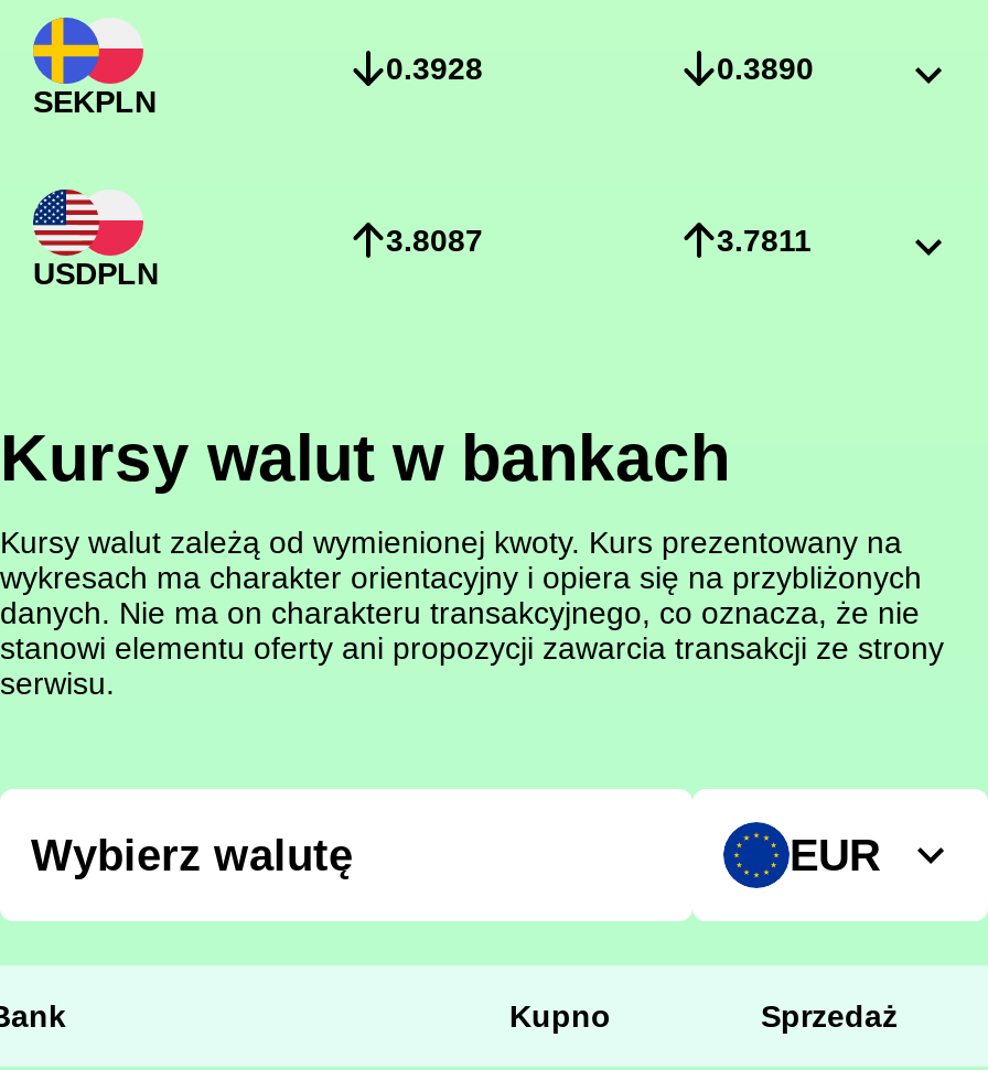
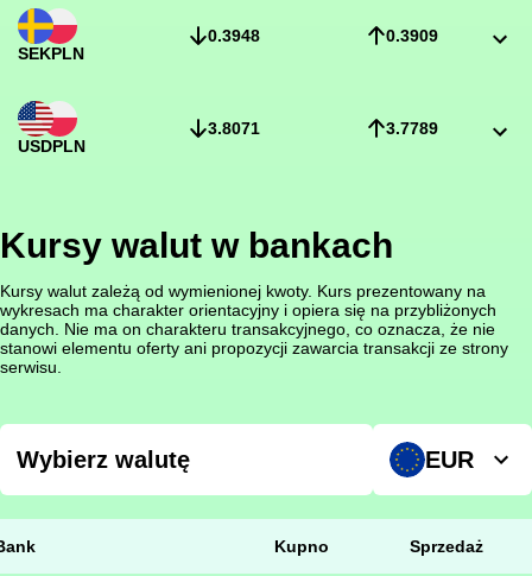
- 0.3928
+ 0.3948

- 0.3890
+ 0.3909

- 3.8087
+ 3.8071

- 3.7811
+ 3.7789
